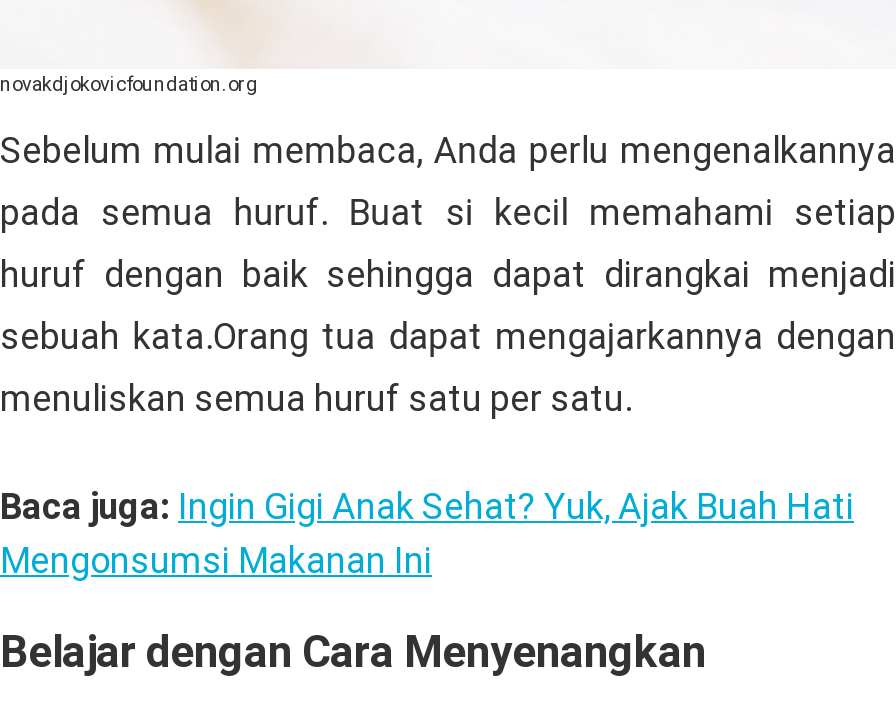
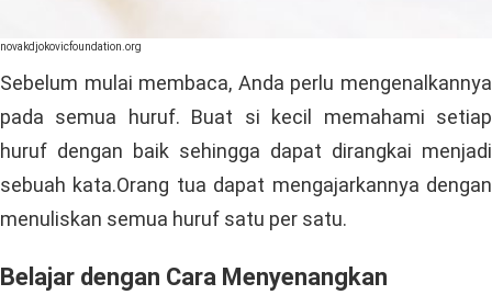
- Baca juga: Ingin Gigi Anak Sehat? Yuk, Ajak Buah Hati
- Mengonsumsi Makanan Ini
